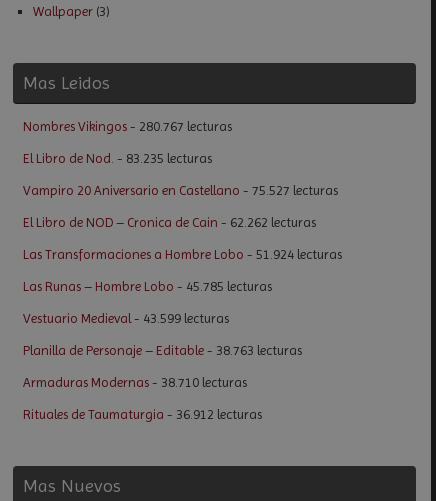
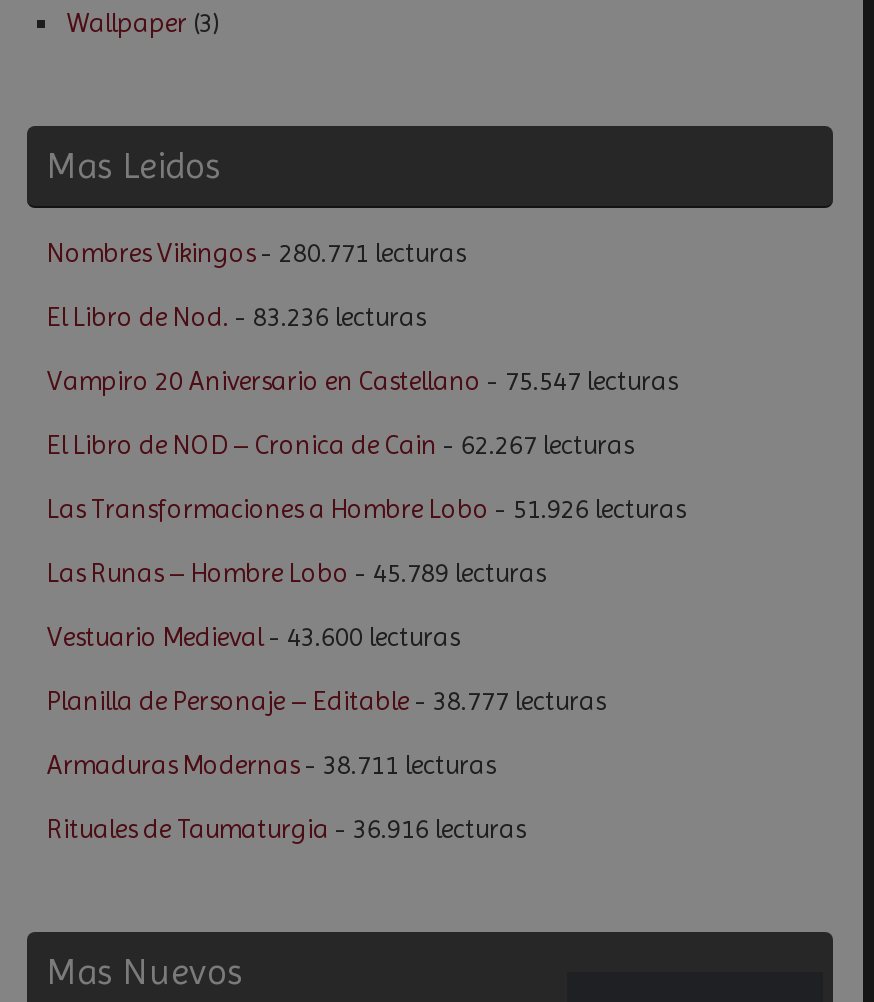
- Nombres Vikingos - 280.767 lecturas
+ Nombres Vikingos - 280.771 lecturas

- El Libro de Nod. - 83.235 lecturas
+ El Libro de Nod. - 83.236 lecturas

- Vampiro 20 Aniversario en Castellano - 75.527 lecturas
+ Vampiro 20 Aniversario en Castellano - 75.547 lecturas

- El Libro de NOD – Cronica de Cain - 62.262 lecturas
+ El Libro de NOD – Cronica de Cain - 62.267 lecturas

- Las Transformaciones a Hombre Lobo - 51.924 lecturas
+ Las Transformaciones a Hombre Lobo - 51.926 lecturas

- Las Runas – Hombre Lobo - 45.785 lecturas
+ Las Runas – Hombre Lobo - 45.789 lecturas

- Vestuario Medieval - 43.599 lecturas
+ Vestuario Medieval - 43.600 lecturas

- Planilla de Personaje – Editable - 38.763 lecturas
+ Planilla de Personaje – Editable - 38.777 lecturas

- Armaduras Modernas - 38.710 lecturas
+ Armaduras Modernas - 38.711 lecturas

- Rituales de Taumaturgia - 36.912 lecturas
+ Rituales de Taumaturgia - 36.916 lecturas
